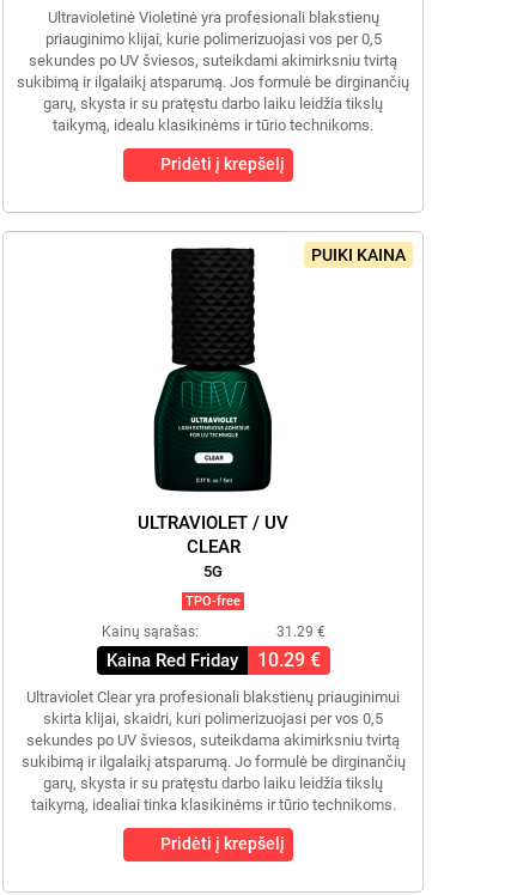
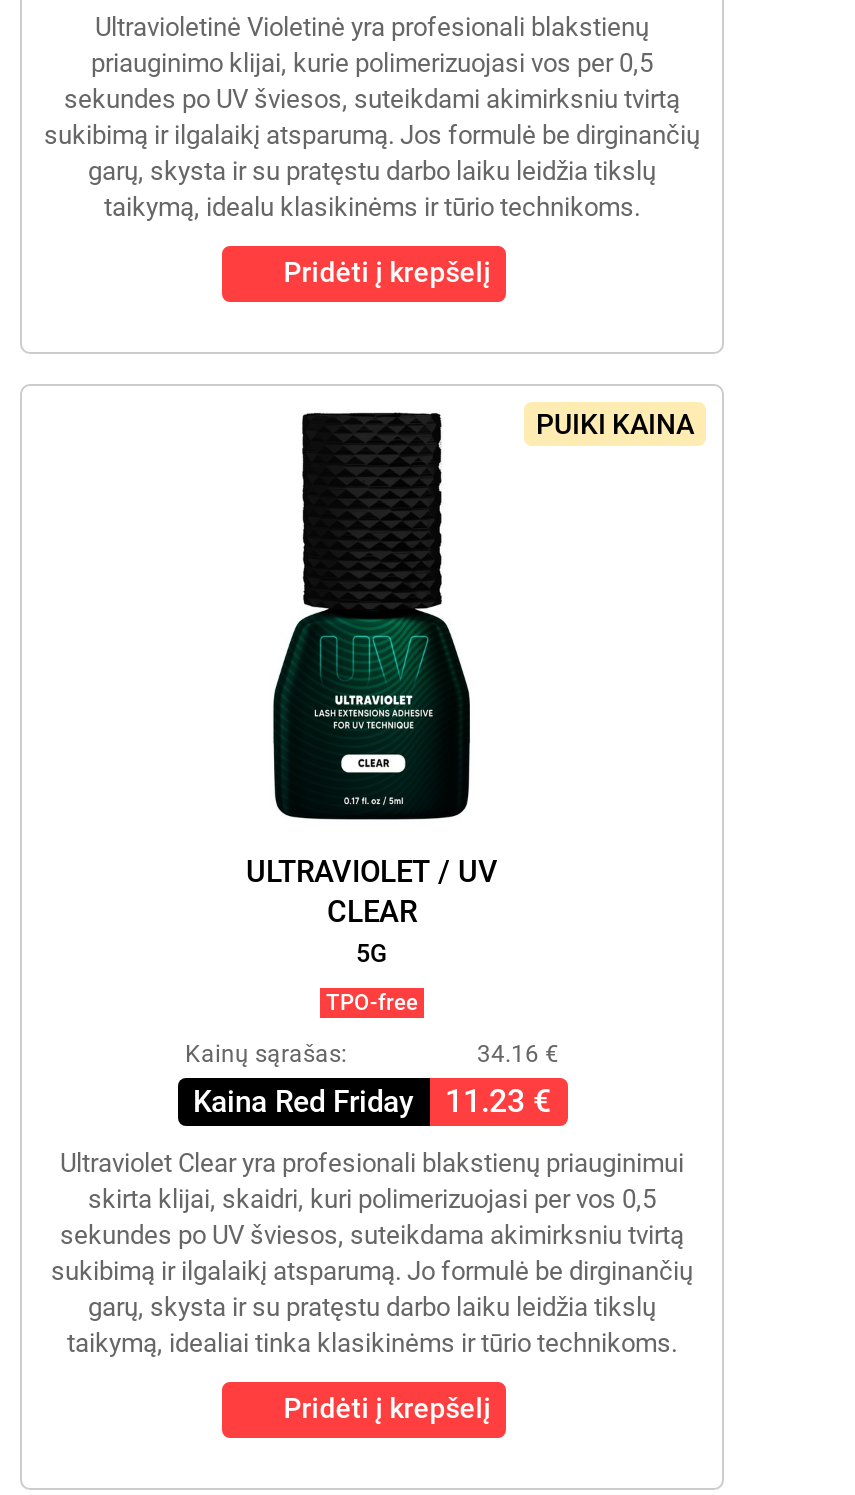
- 31.29 €
+ 34.16 €

- Kaina Red Friday 10.29 €
+ Kaina Red Friday 11.23 €
